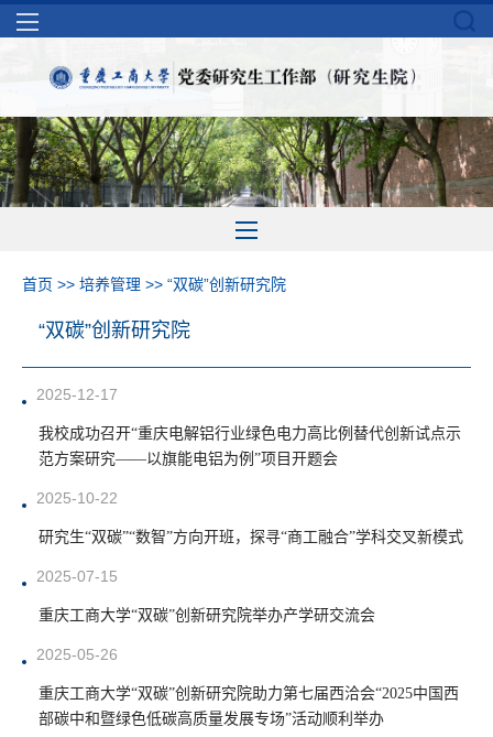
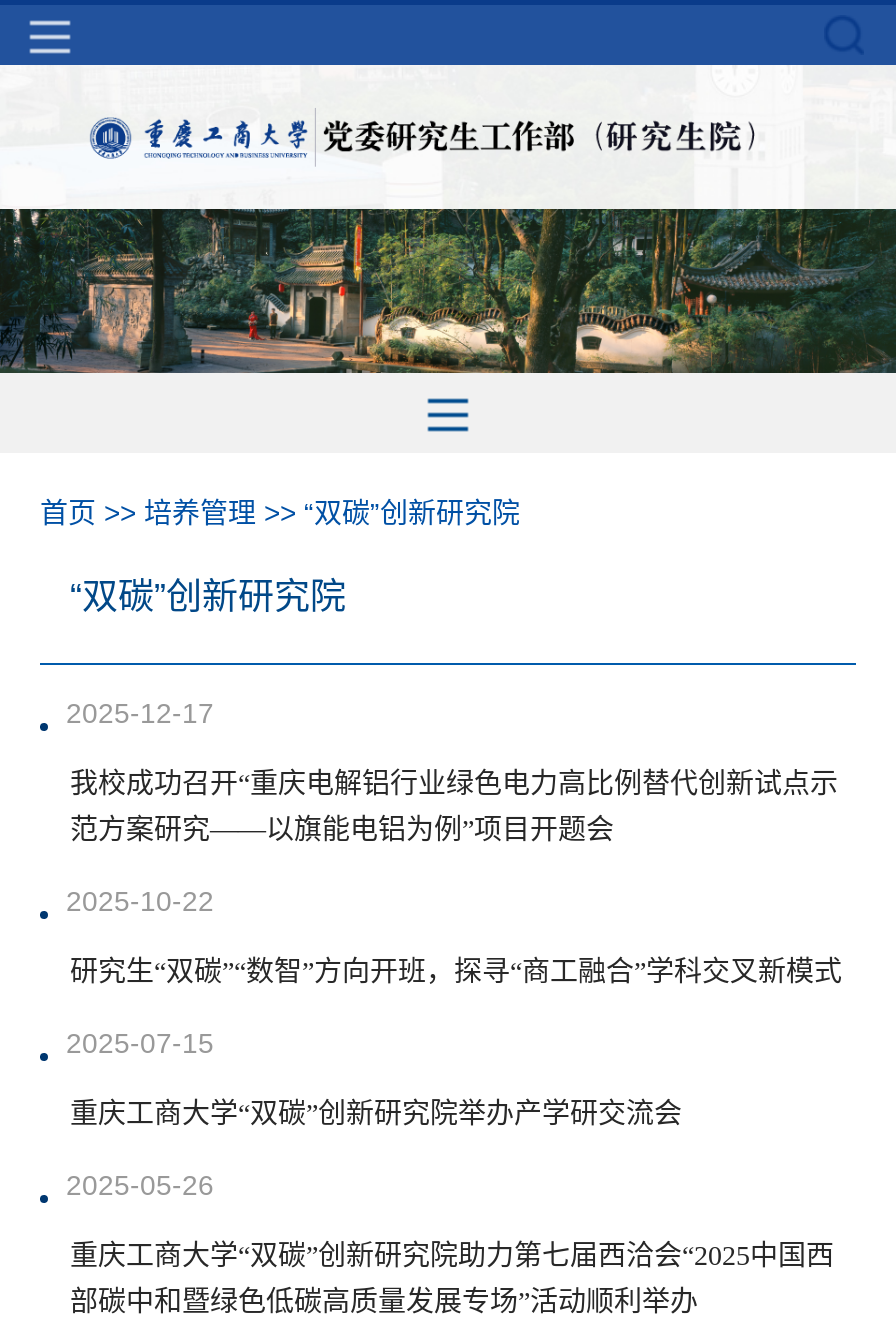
- [image]
+ [image]
